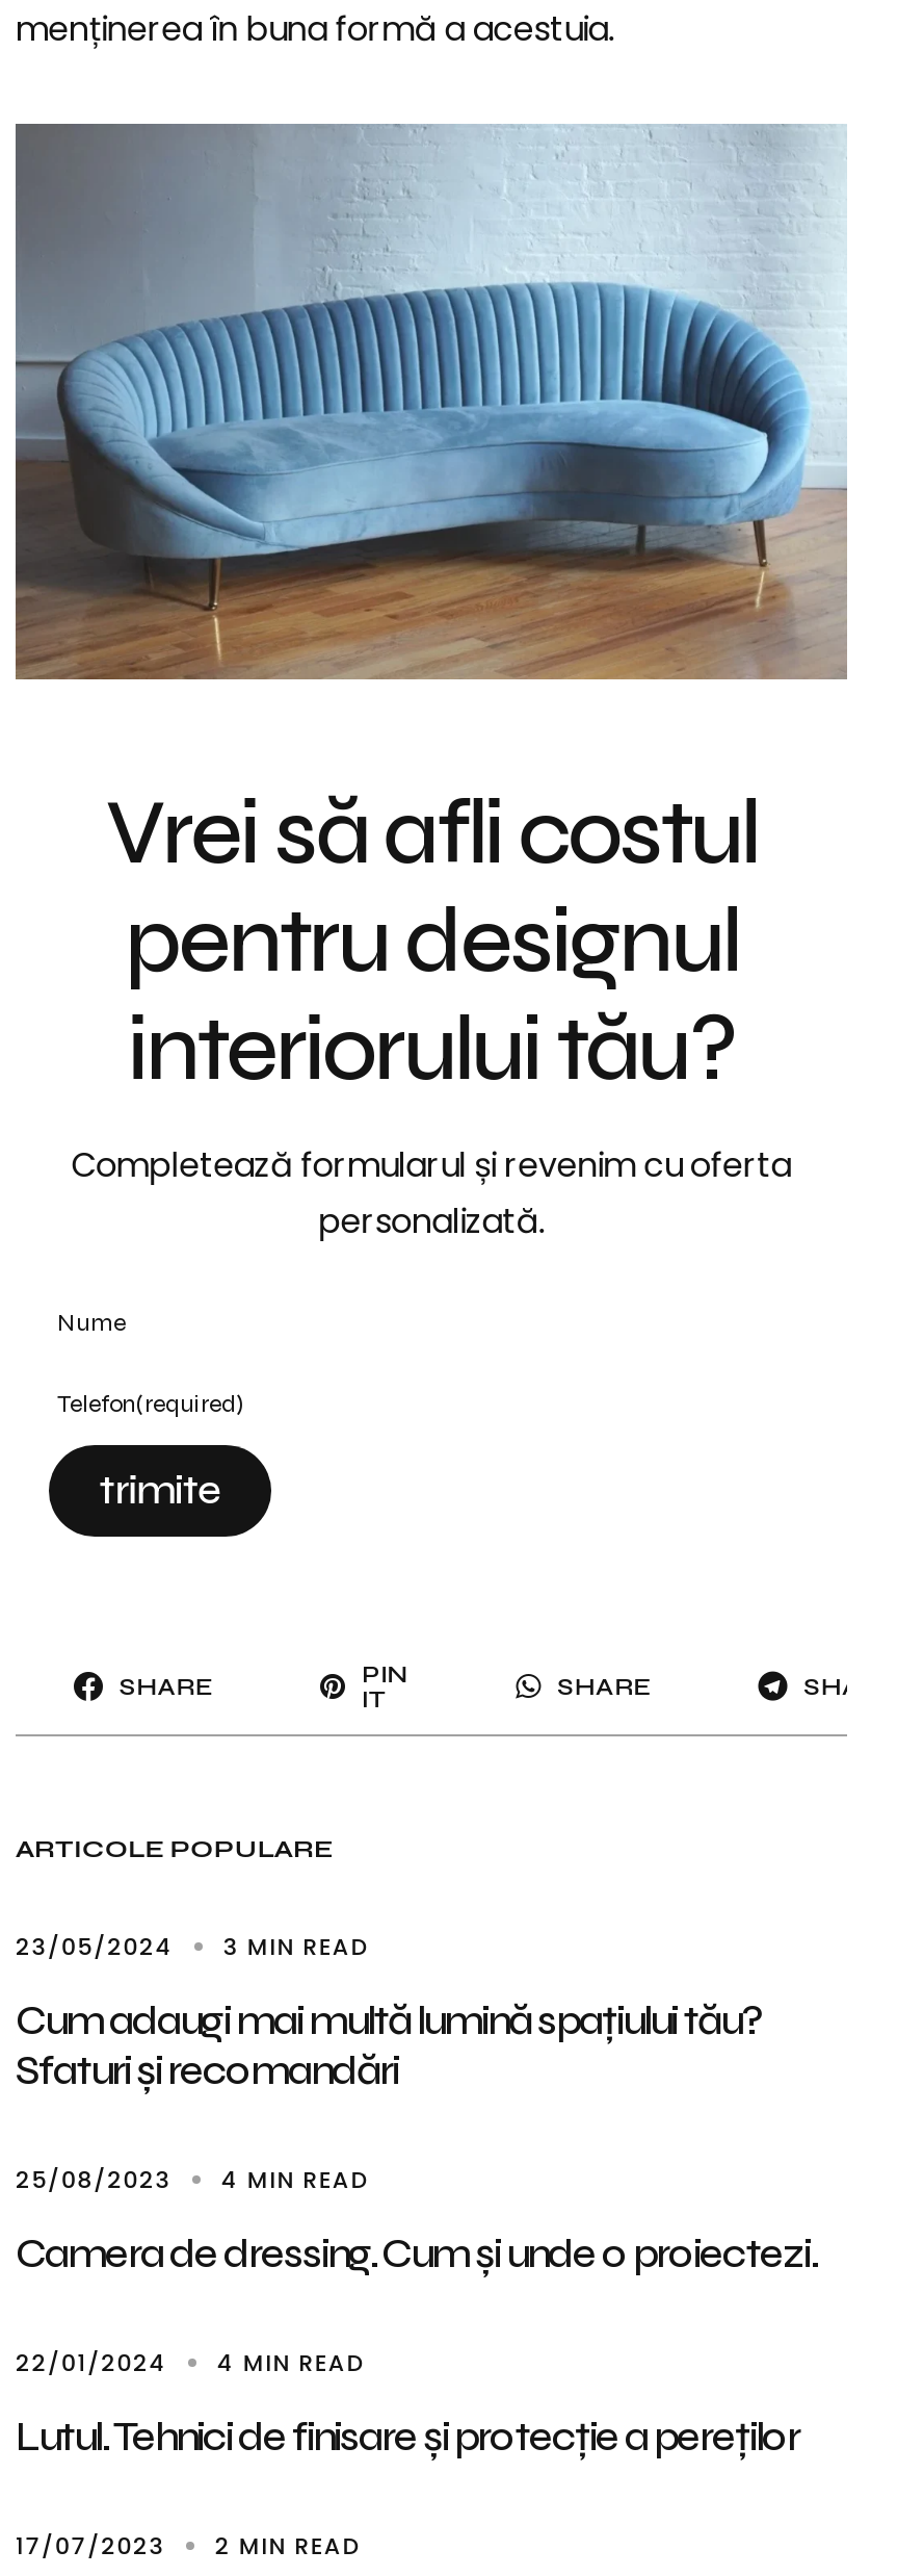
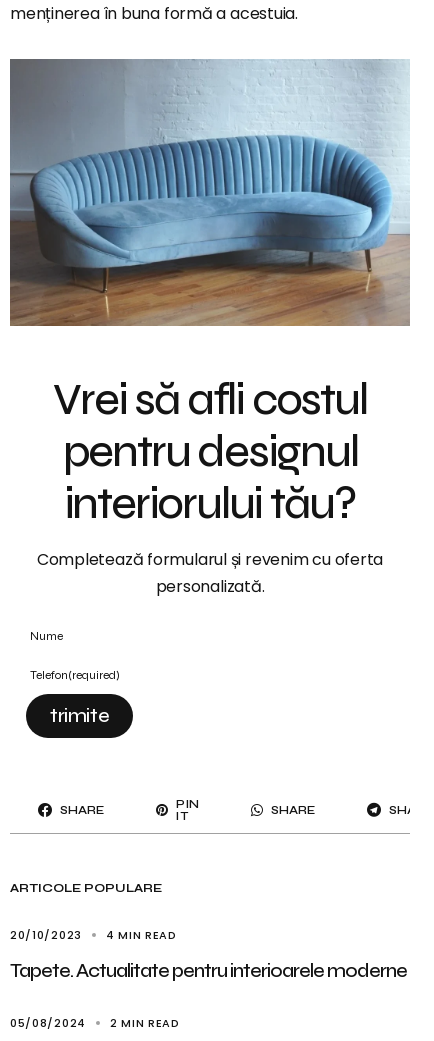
- 23/05/2024
- 3 MIN READ
- Cum adaugi mai multă lumină spațiului tău?
- Sfaturi și recomandări
- 25/08/2023
+ 20/10/2023

- Camera de dressing. Cum și unde o proiectezi.
- 22/01/2024
- 4 MIN READ
- Lutul. Tehnici de finisare și protecție a pereților
- 17/07/2023
+ Tapete. Actualitate pentru interioarele moderne
+ 05/08/2024
